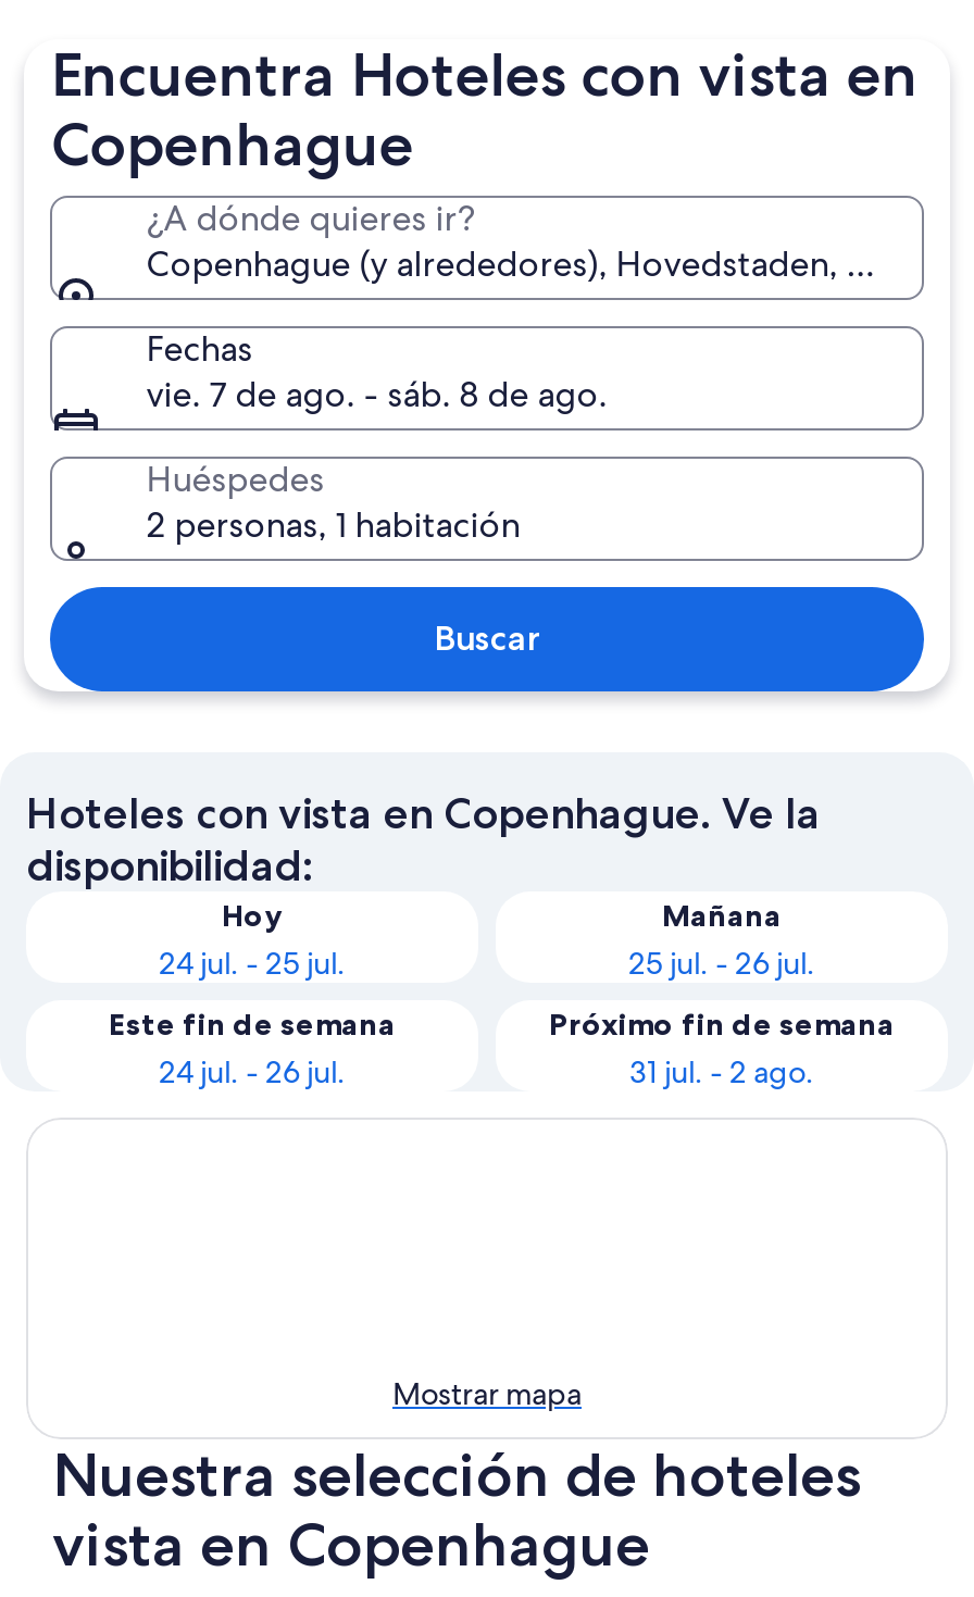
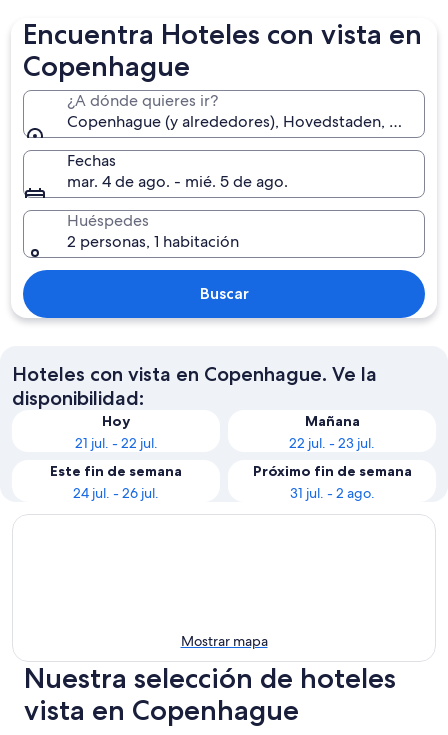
- vie. 7 de ago. - sáb. 8 de ago.
+ mar. 4 de ago. - mié. 5 de ago.

- 24 jul. - 25 jul.
+ 21 jul. - 22 jul.

- 25 jul. - 26 jul.
+ 22 jul. - 23 jul.
